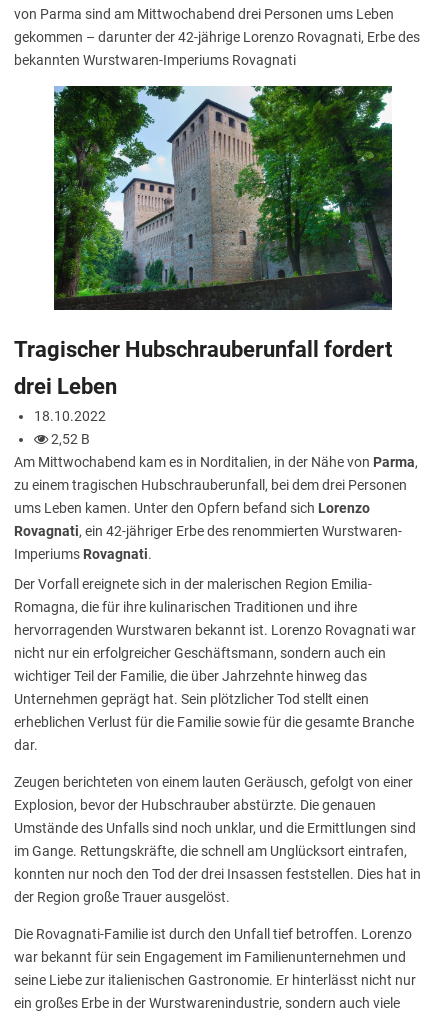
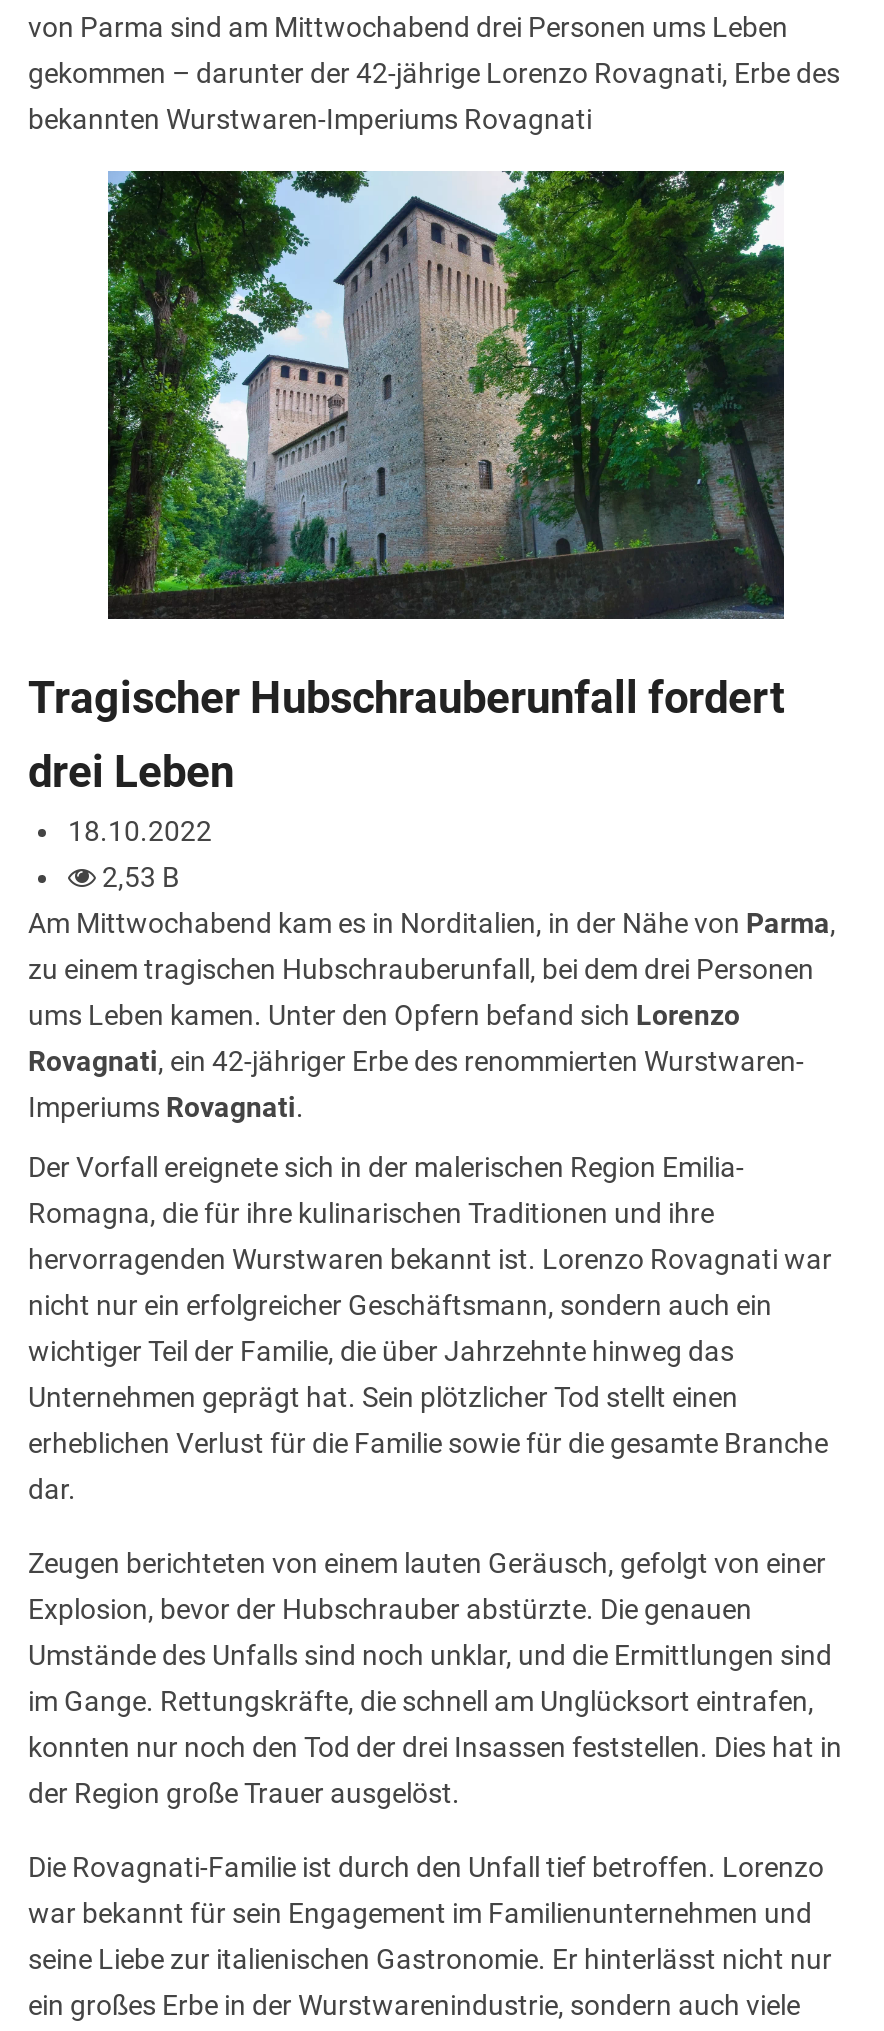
- 2,52 B
+ 2,53 B
